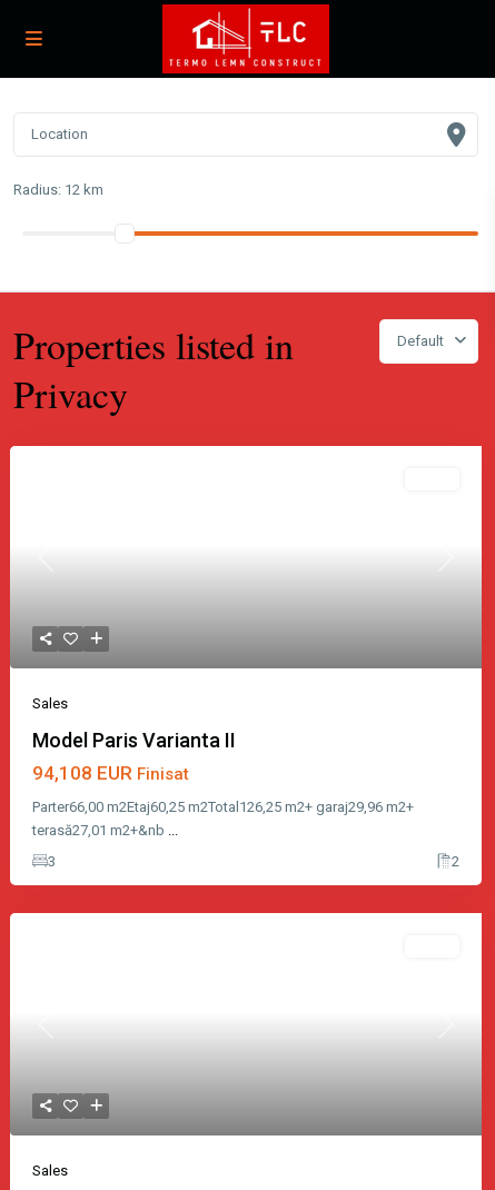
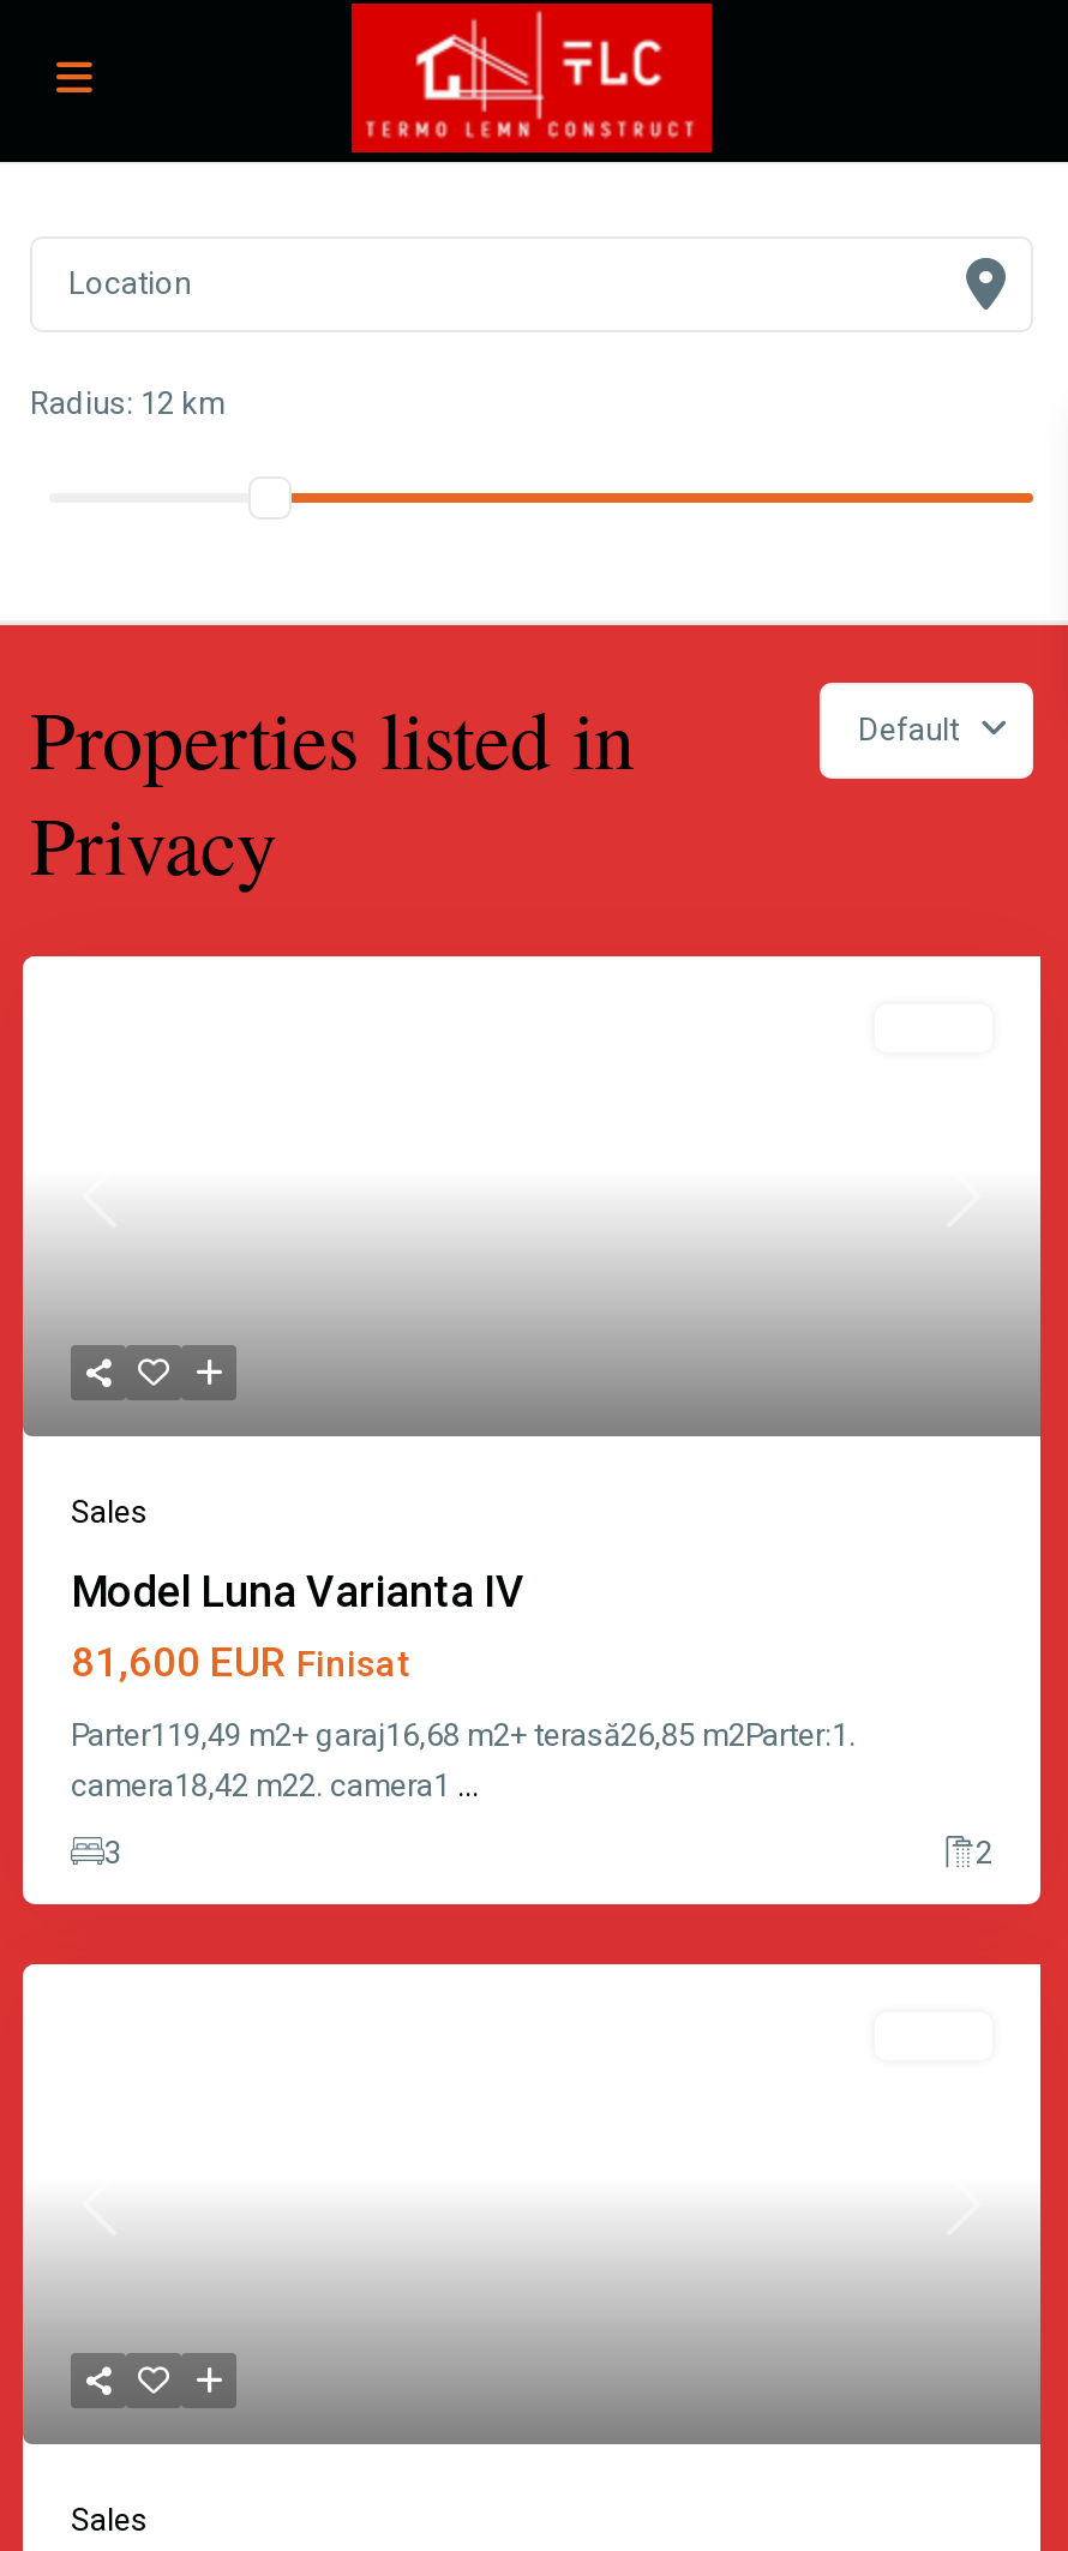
- Model Paris Varianta II
- 94,108 EUR Finisat
+ Model Luna Varianta IV
+ 81,600 EUR Finisat

- Parter66,00 m2Etaj60,25 m2Total126,25 m2+ garaj29,96 m2+
- terasă27,01 m2+&nb...
+ Parter119,49 m2+ garaj16,68 m2+ terasă26,85 m2Parter:1.
+ camera18,42 m22. camera1...
